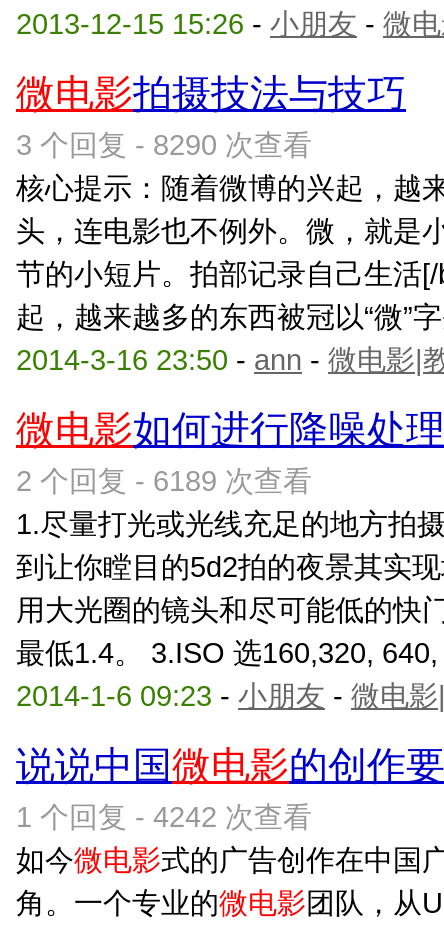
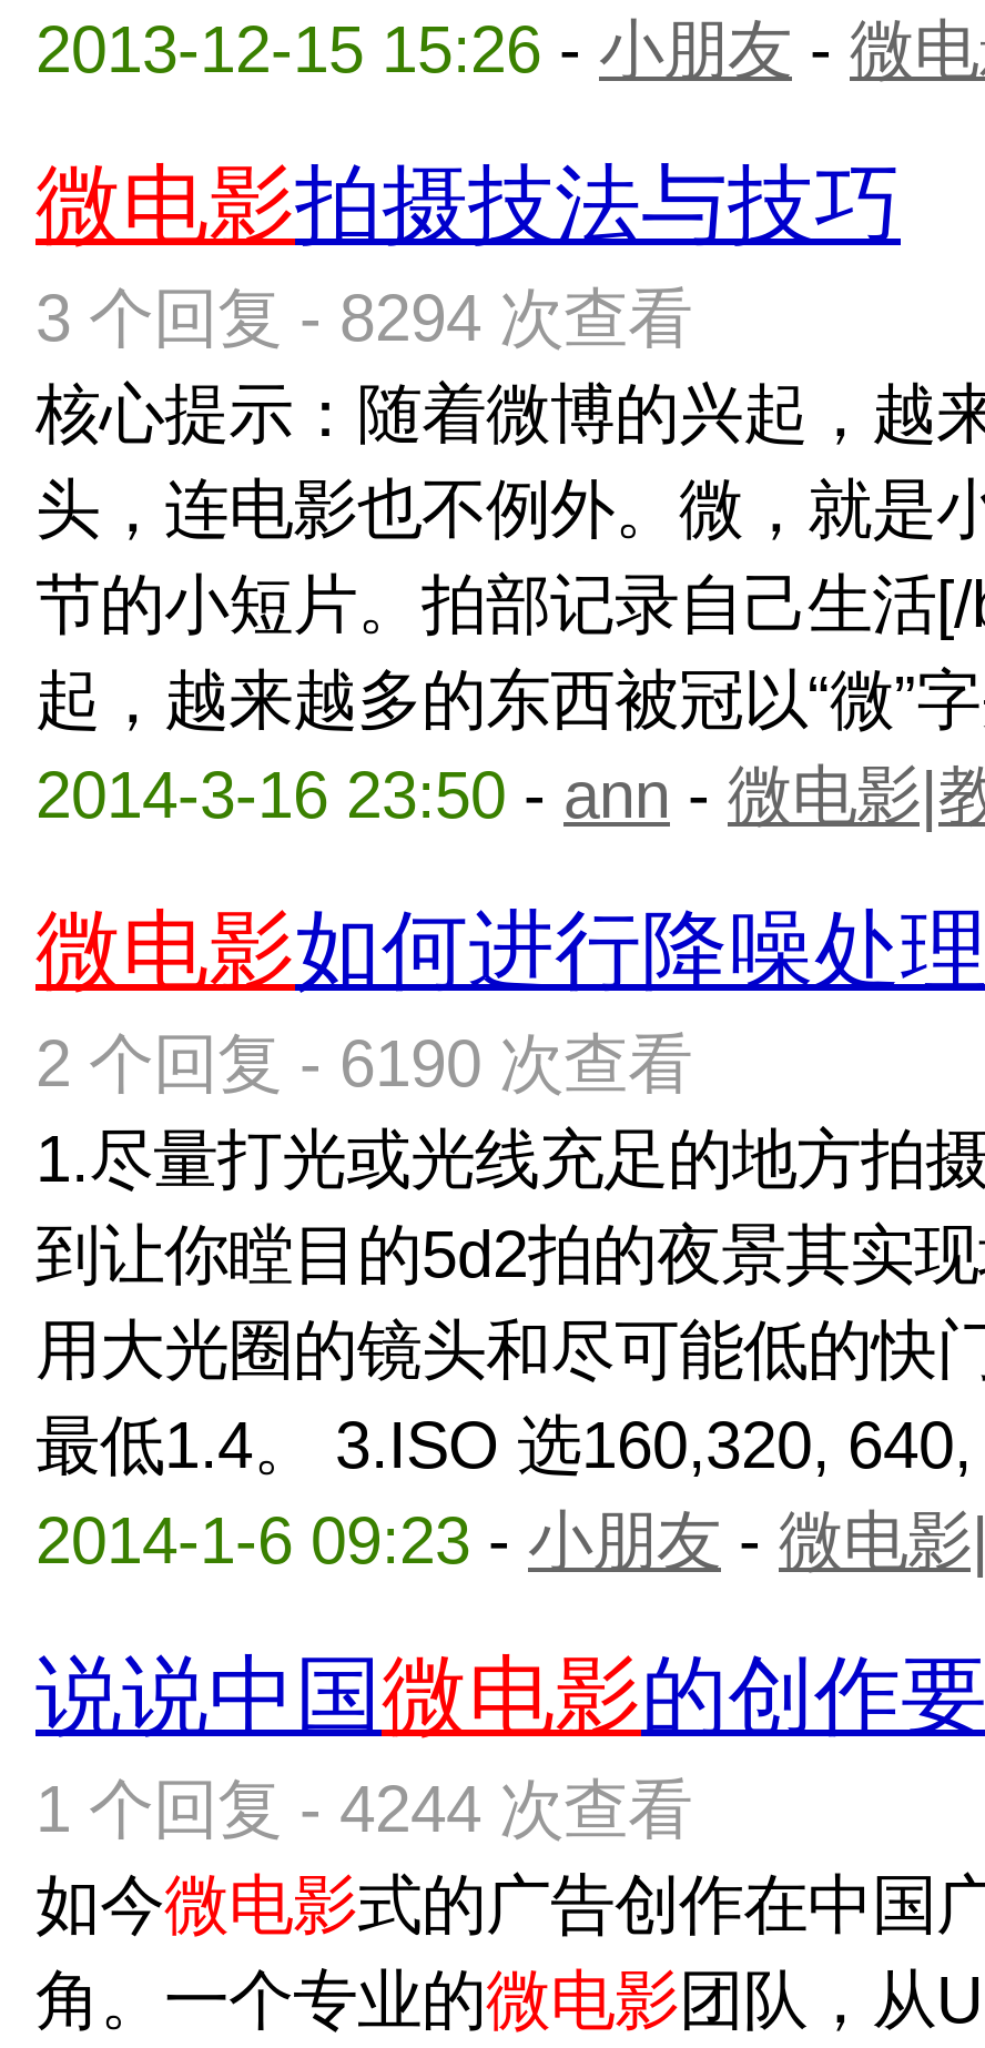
- 3 个回复 - 8290 次查看
+ 3 个回复 - 8294 次查看

- 2 个回复 - 6189 次查看
+ 2 个回复 - 6190 次查看

- 1 个回复 - 4242 次查看
+ 1 个回复 - 4244 次查看
